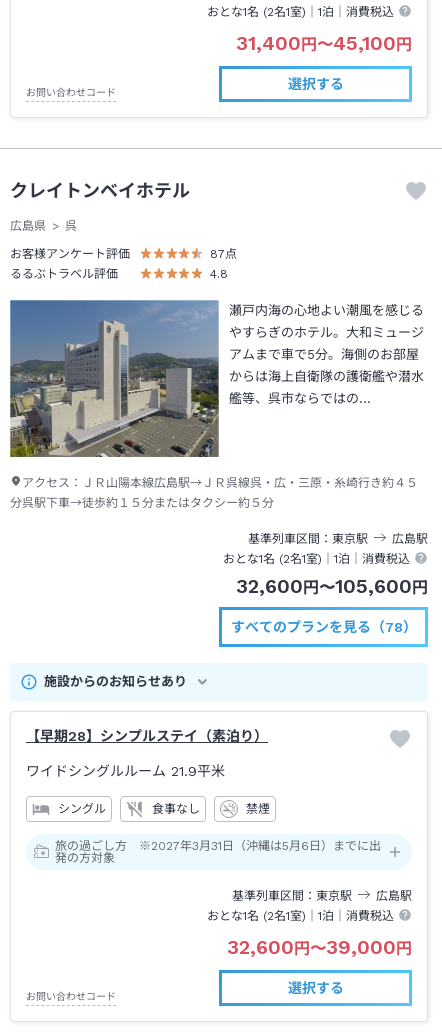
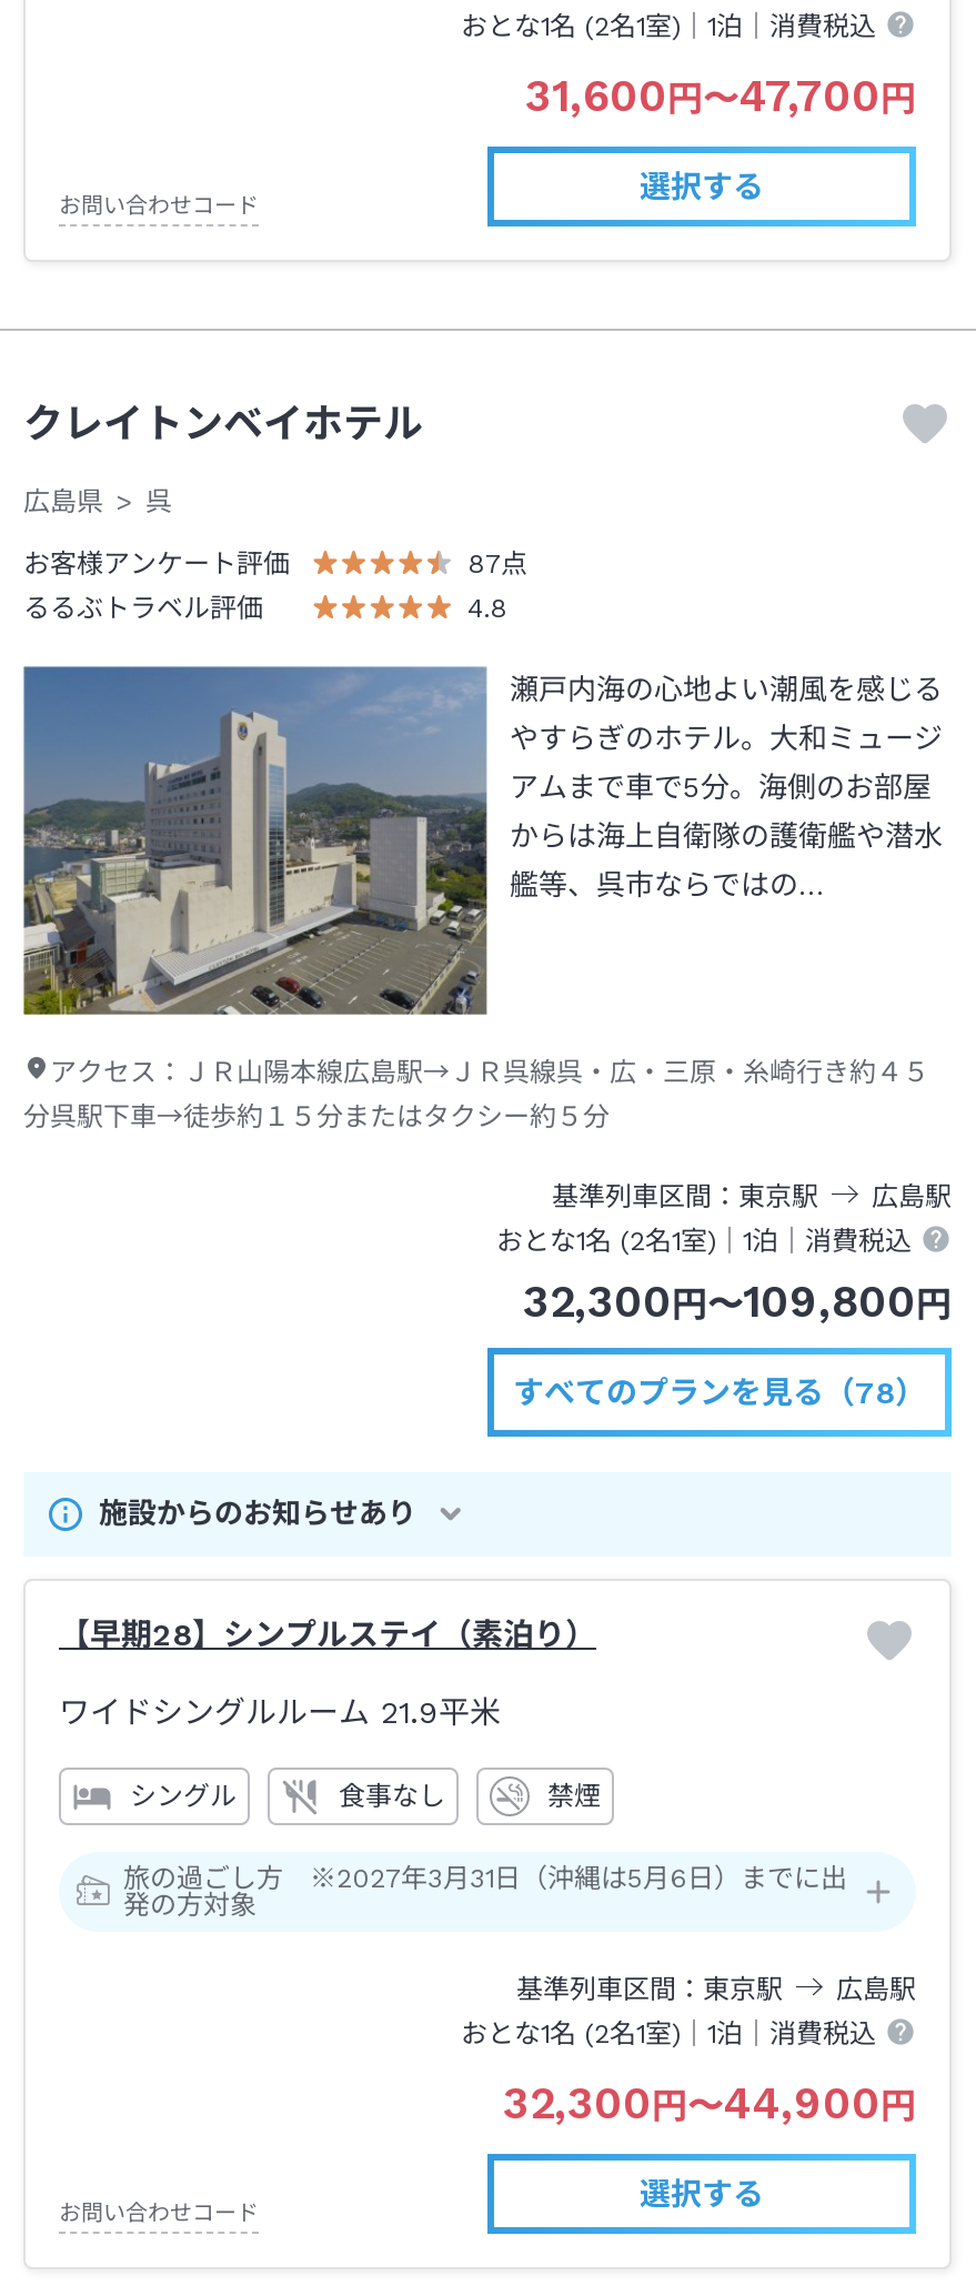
- 31,400円〜45,100円
+ 31,600円〜47,700円

- 32,600円〜105,600円
+ 32,300円〜109,800円

- 32,600円〜39,000円
+ 32,300円〜44,900円
